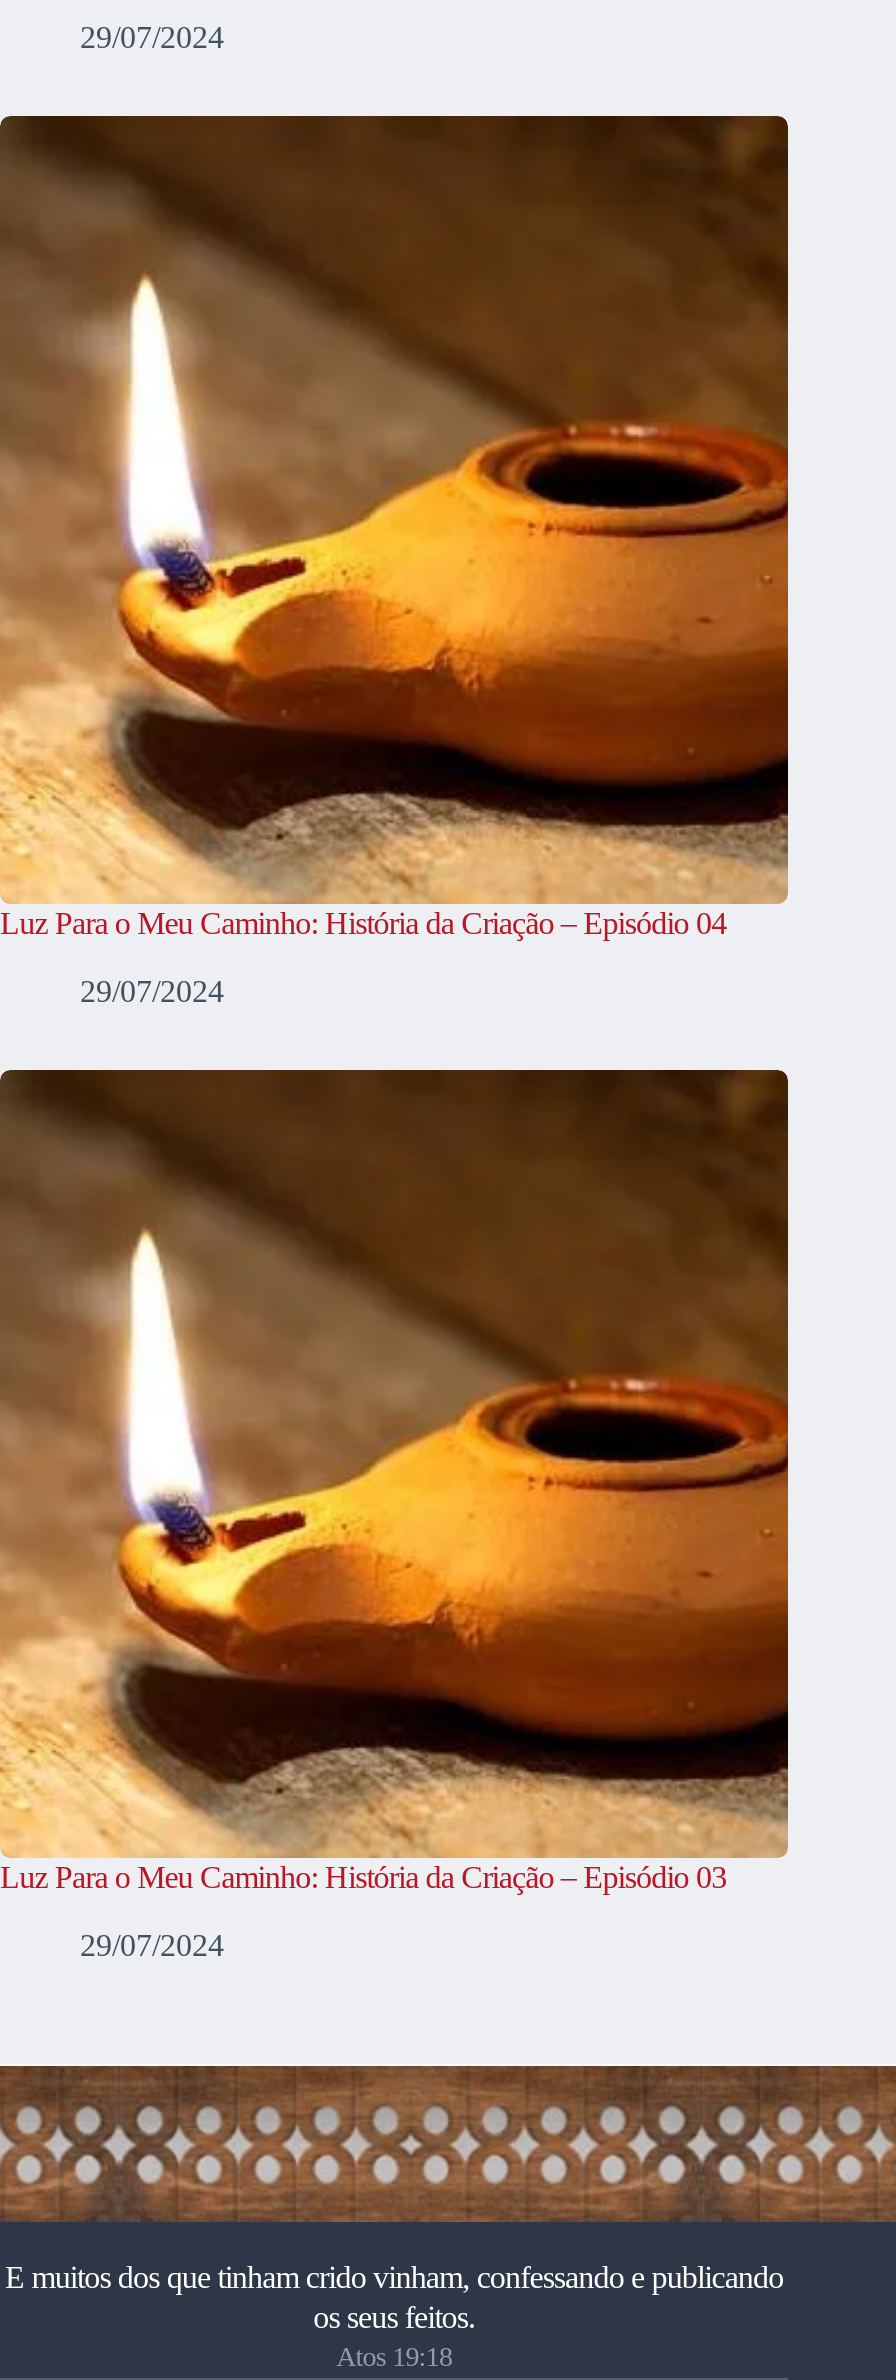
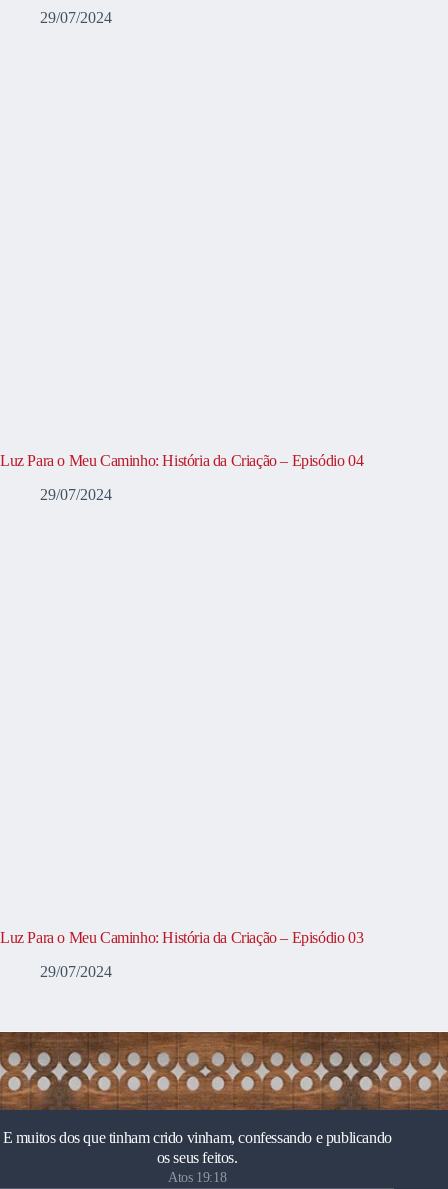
- [image]

- [image]
